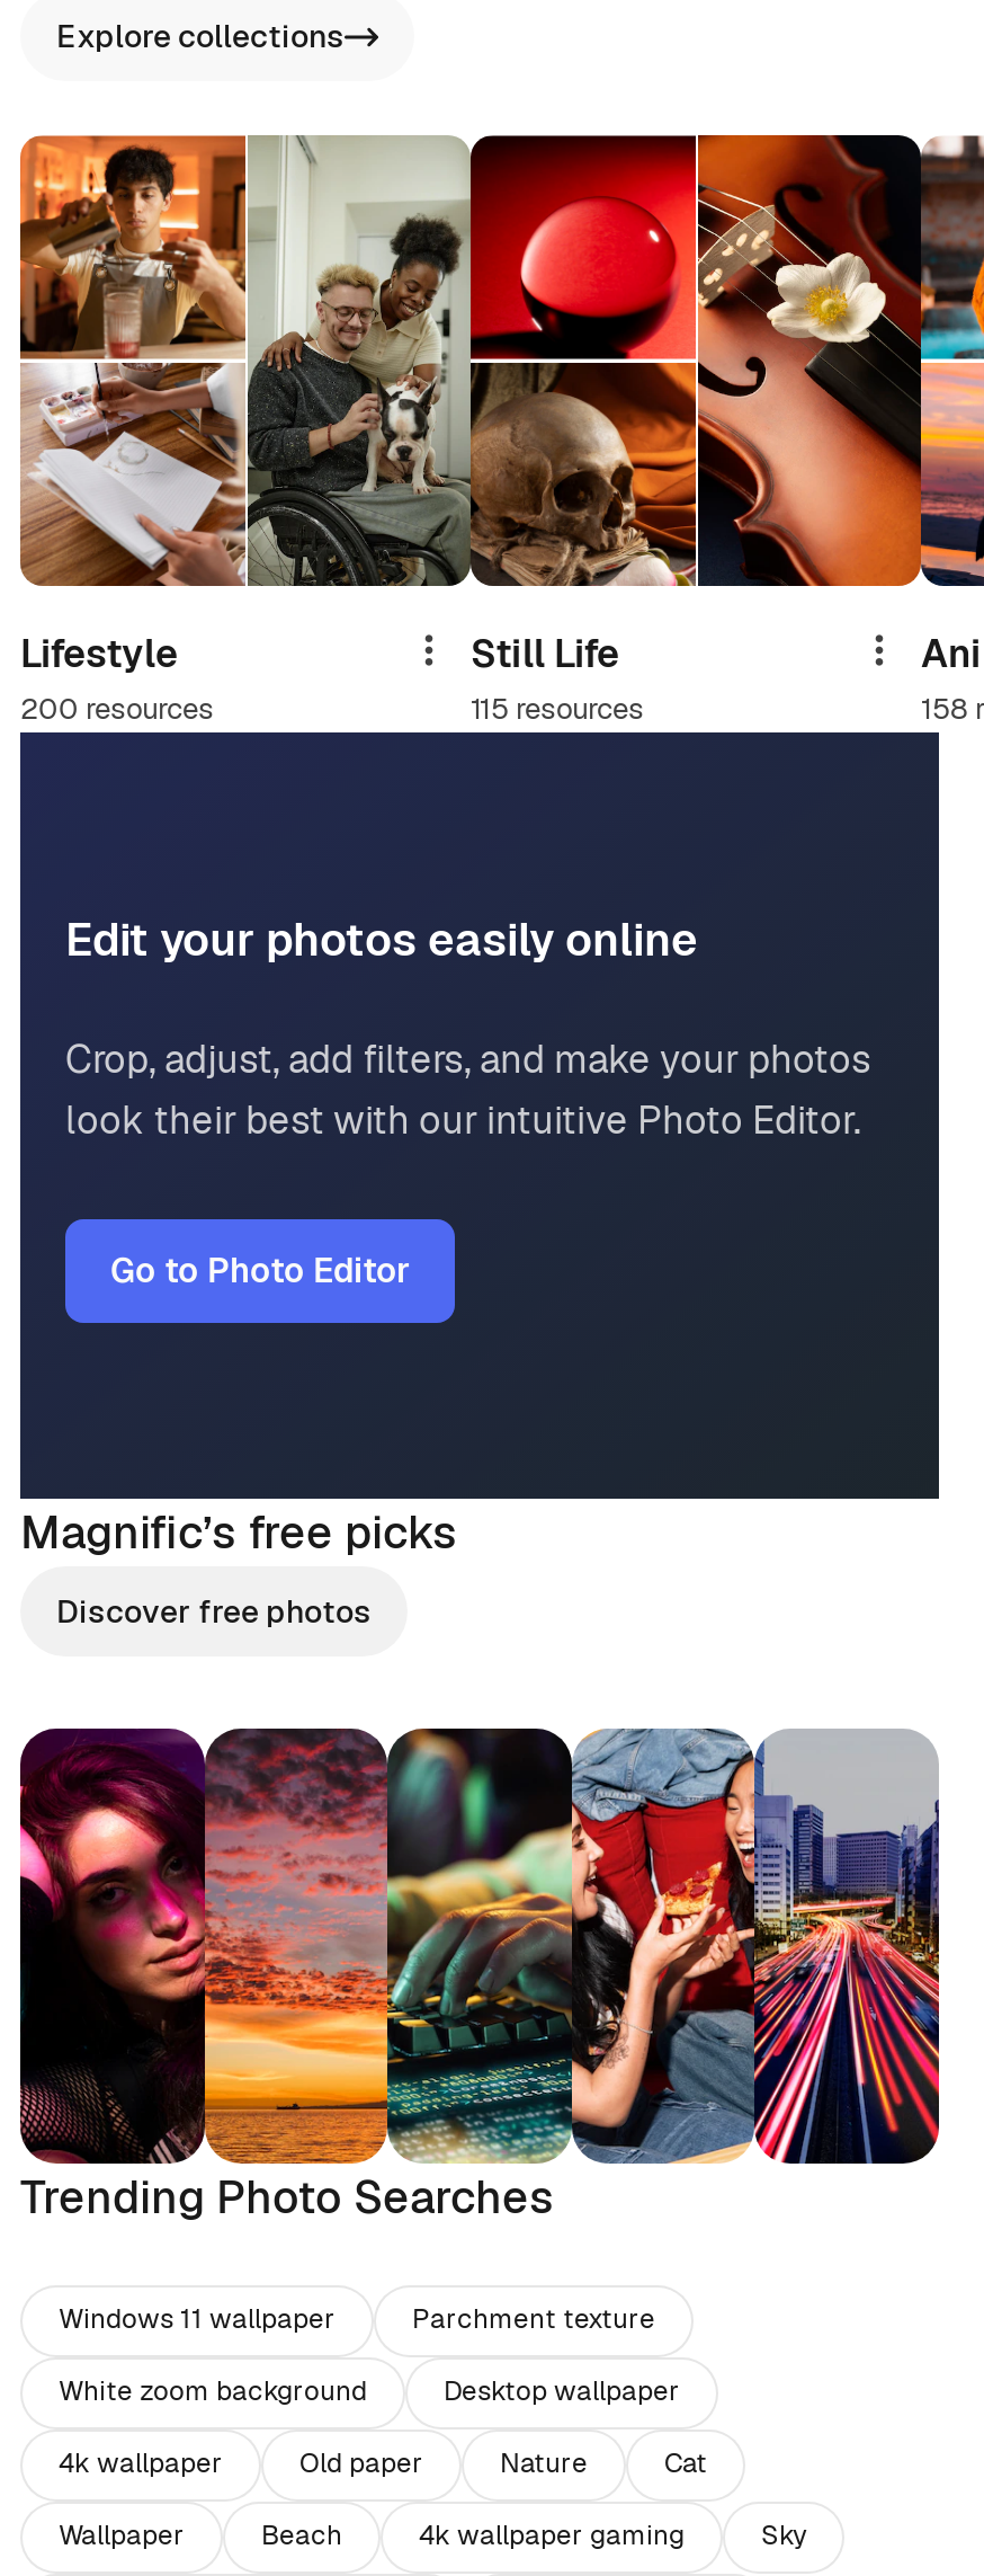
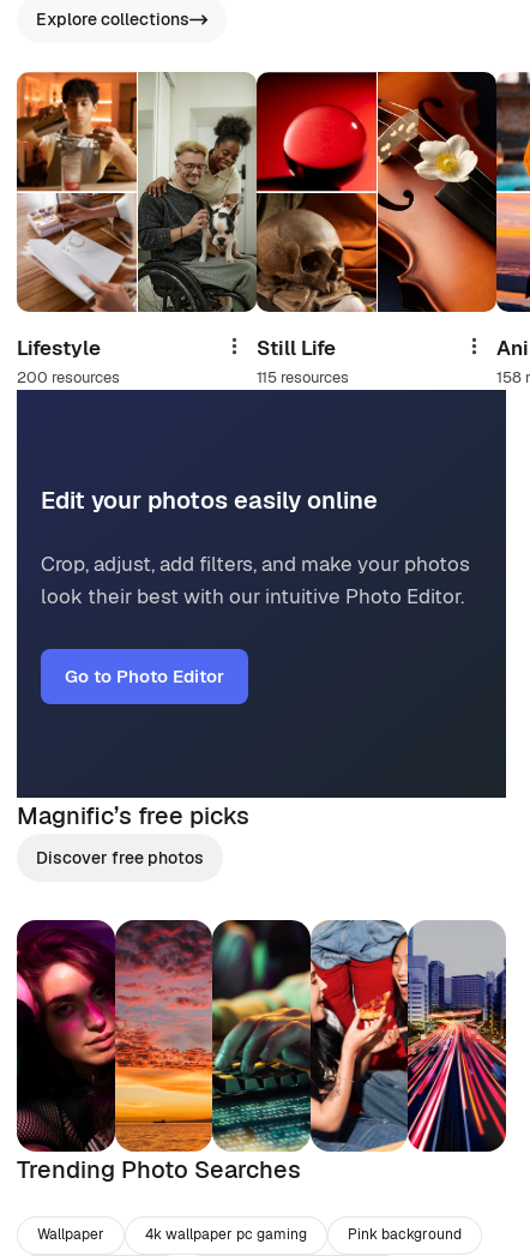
- Windows 11 wallpaper
- Parchment texture
- White zoom background
- Desktop wallpaper
- 4k wallpaper
- Old paper
- Nature
- Cat

- Beach
- 4k wallpaper gaming
- Sky
+ 4k wallpaper pc gaming
+ Pink background
